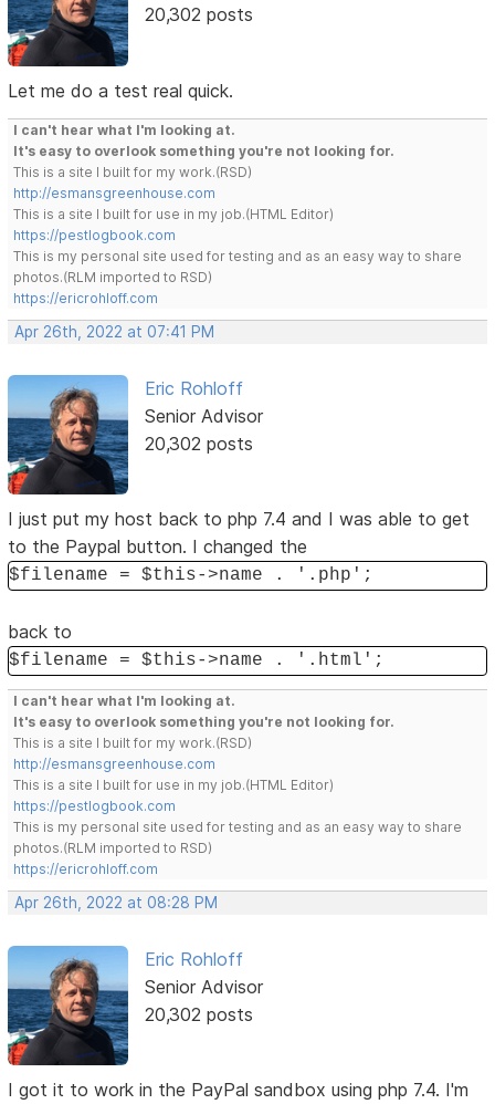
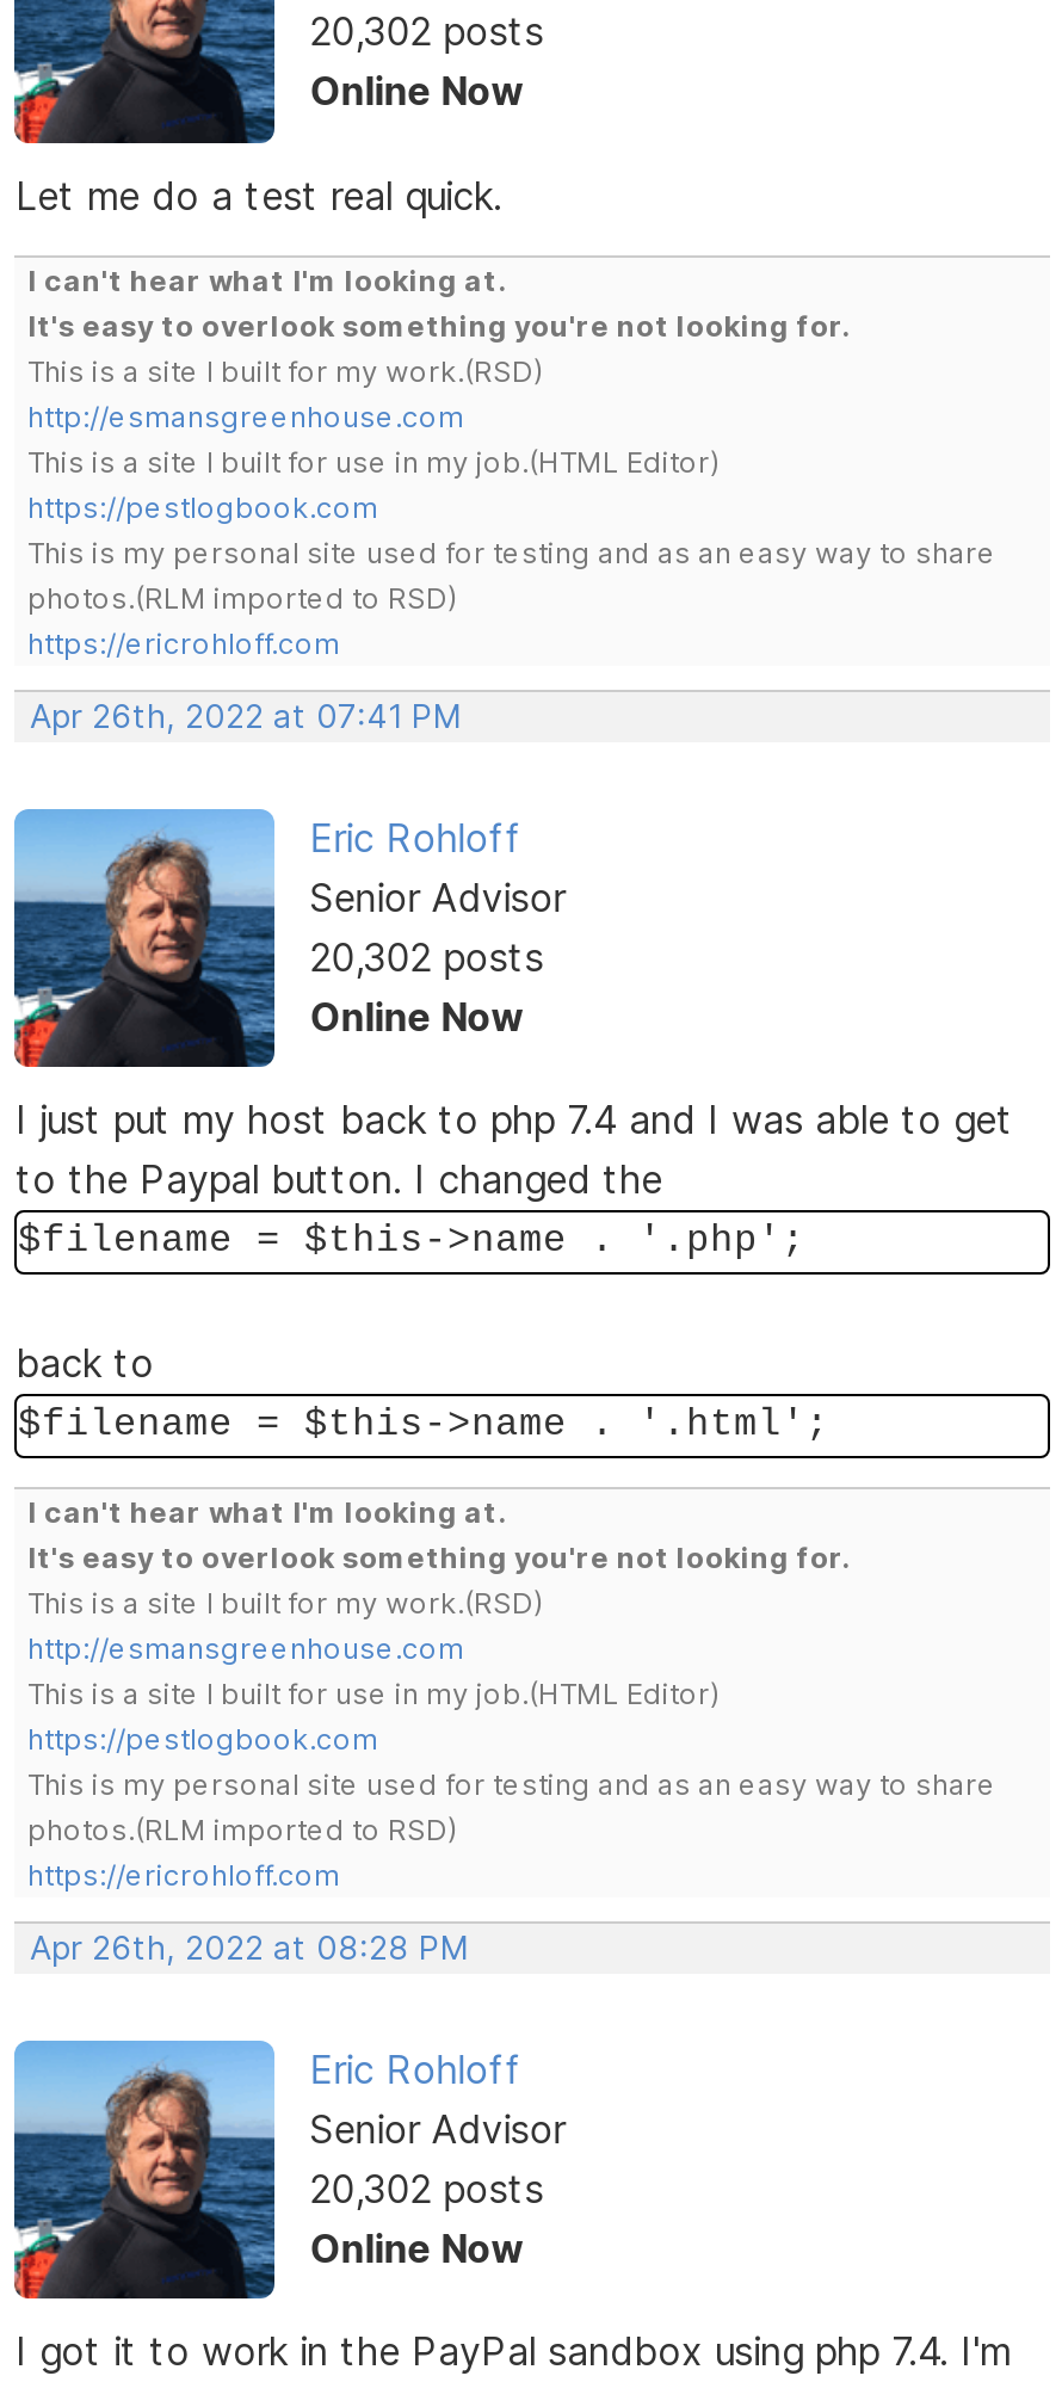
+ Online Now

+ Online Now

+ Online Now
